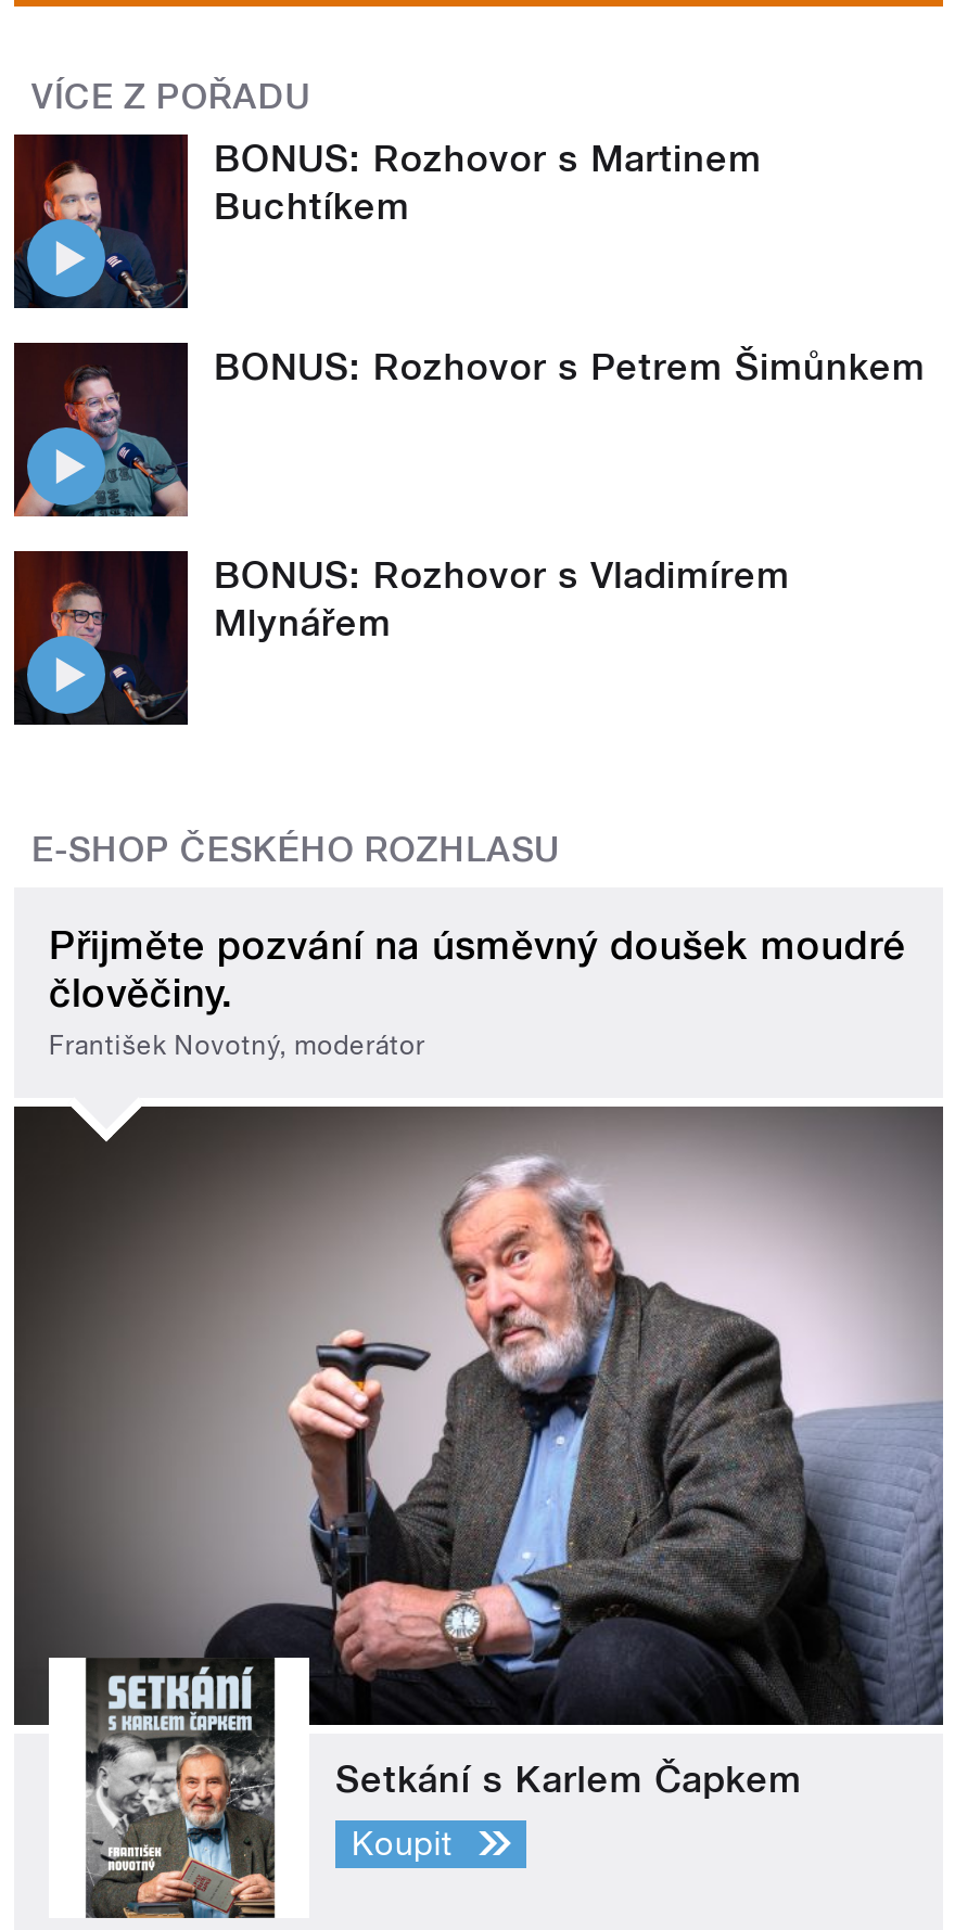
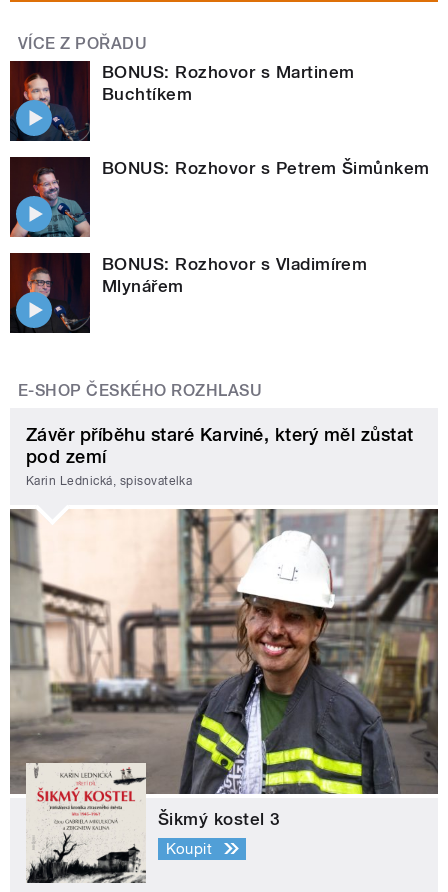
- Přijměte pozvání na úsměvný doušek moudré
- člověčiny.
- František Novotný, moderátor
+ Závěr příběhu staré Karviné, který měl zůstat
+ pod zemí
+ Karin Lednická, spisovatelka

- [image]
- Setkání s Karlem Čapkem
+ [image]
+ Šikmý kostel 3
